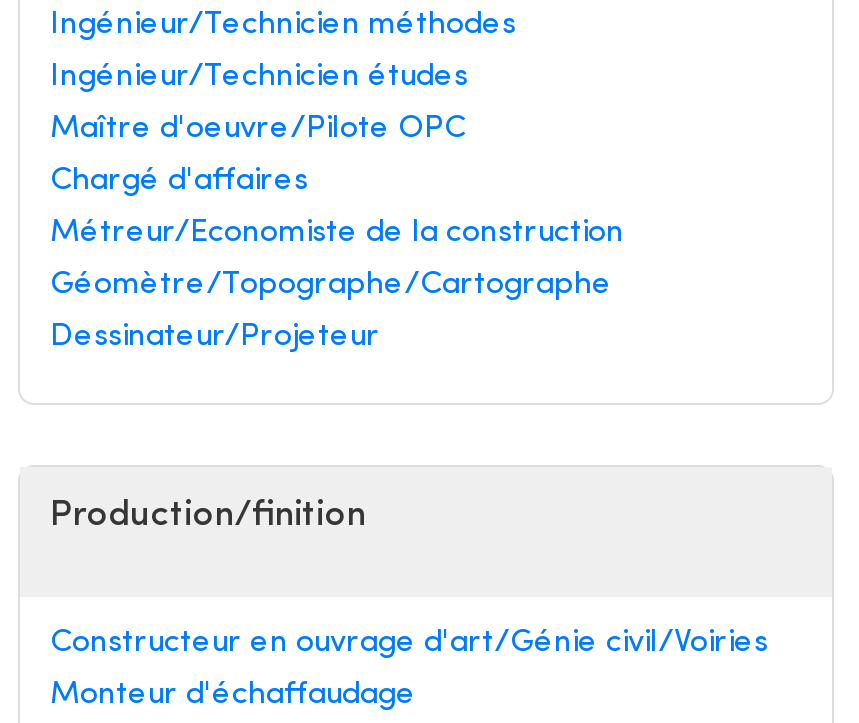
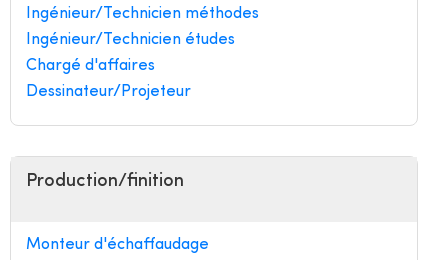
- Maître d'oeuvre/Pilote OPC

- Métreur/Economiste de la construction
- Géomètre/Topographe/Cartographe

- Constructeur en ouvrage d'art/Génie civil/Voiries
